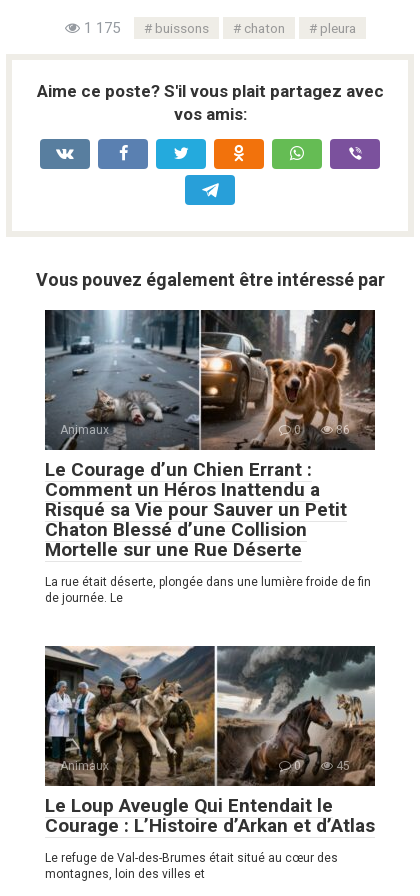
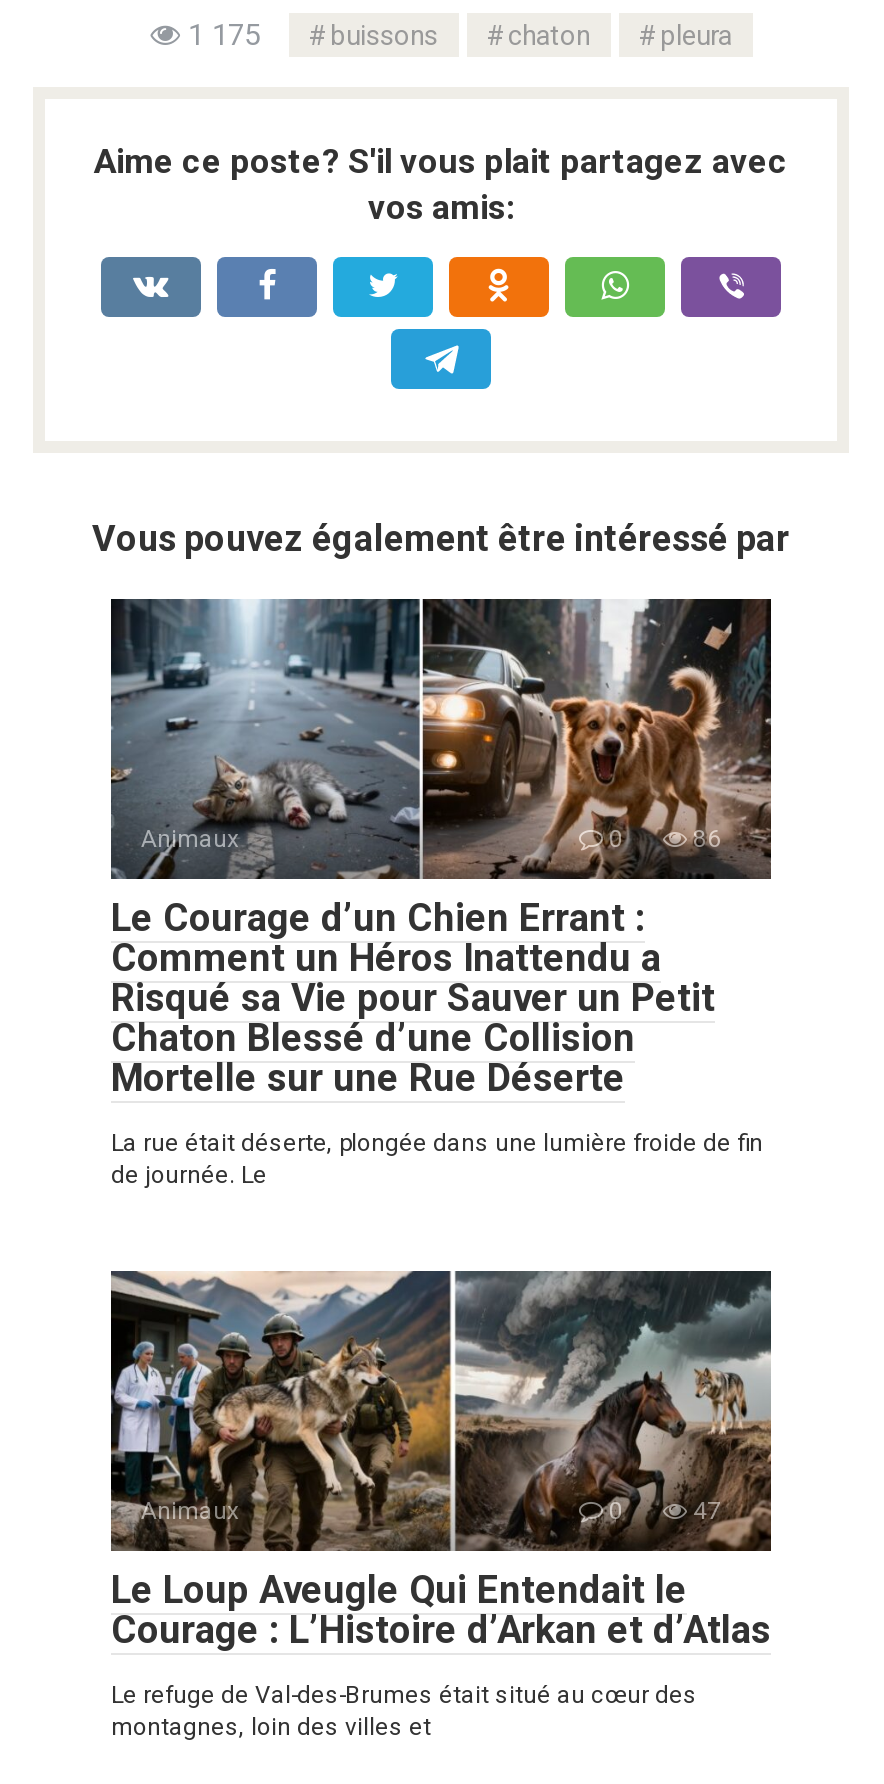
- 45
+ 47
